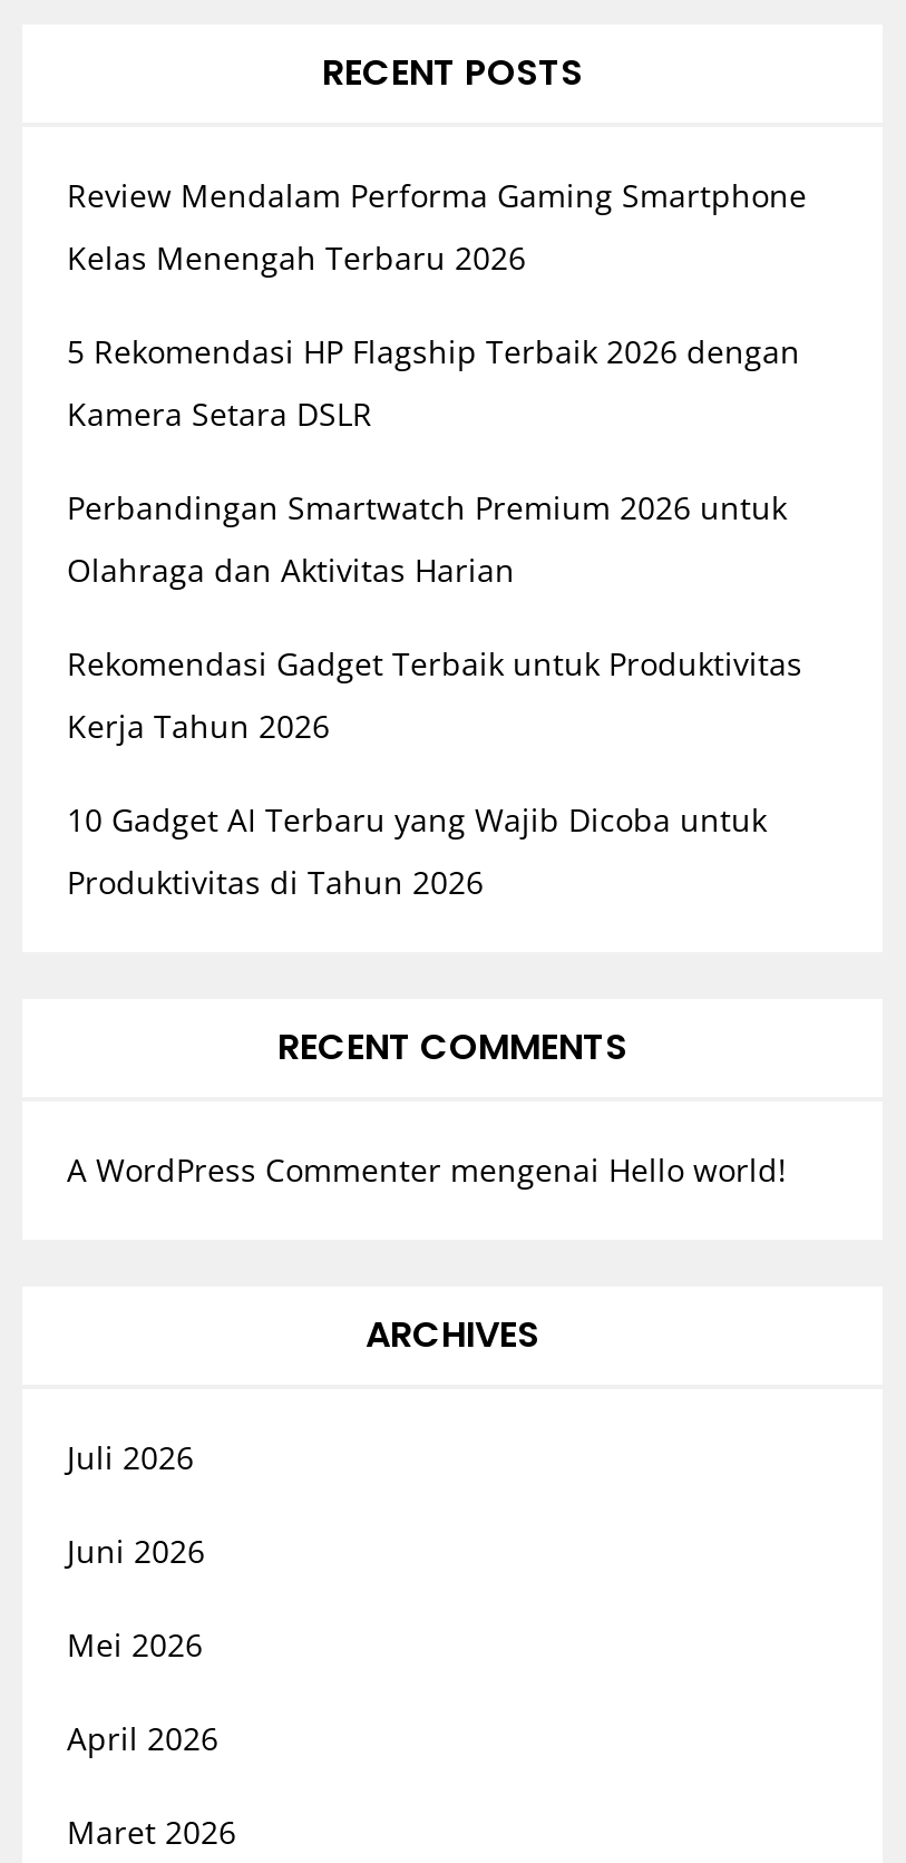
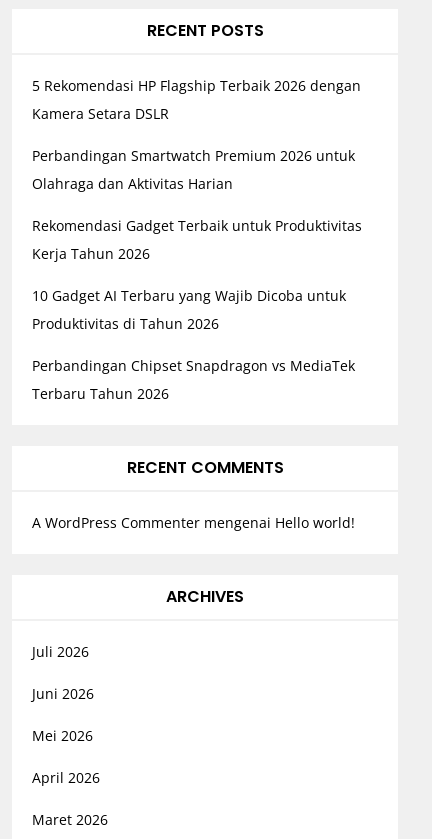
- Review Mendalam Performa Gaming Smartphone
- Kelas Menengah Terbaru 2026

moved up: 5 Rekomendasi HP Flagship Terbaik 2026 dengan | Kamera Setara DSLR | Perbandingan Smartwatch Premium 2026 untuk | Olahraga dan Aktivitas Harian | Rekomendasi Gadget Terbaik untuk Produktivitas | Kerja Tahun 2026 | 10 Gadget AI Terbaru yang Wajib Dicoba untuk | Produktivitas di Tahun 2026

+ Perbandingan Chipset Snapdragon vs MediaTek
+ Terbaru Tahun 2026
